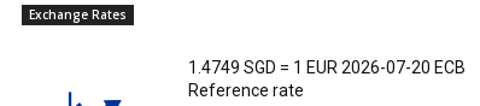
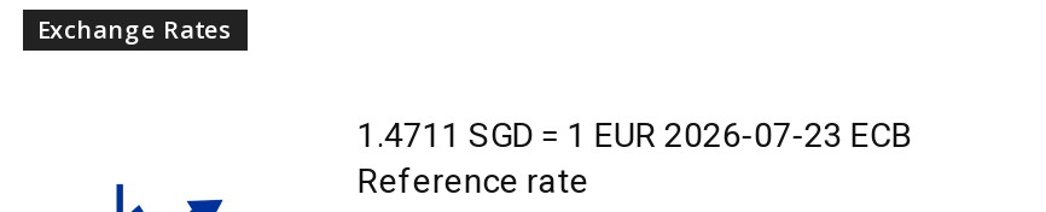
- 1.4749 SGD = 1 EUR 2026-07-20 ECB
+ 1.4711 SGD = 1 EUR 2026-07-23 ECB
